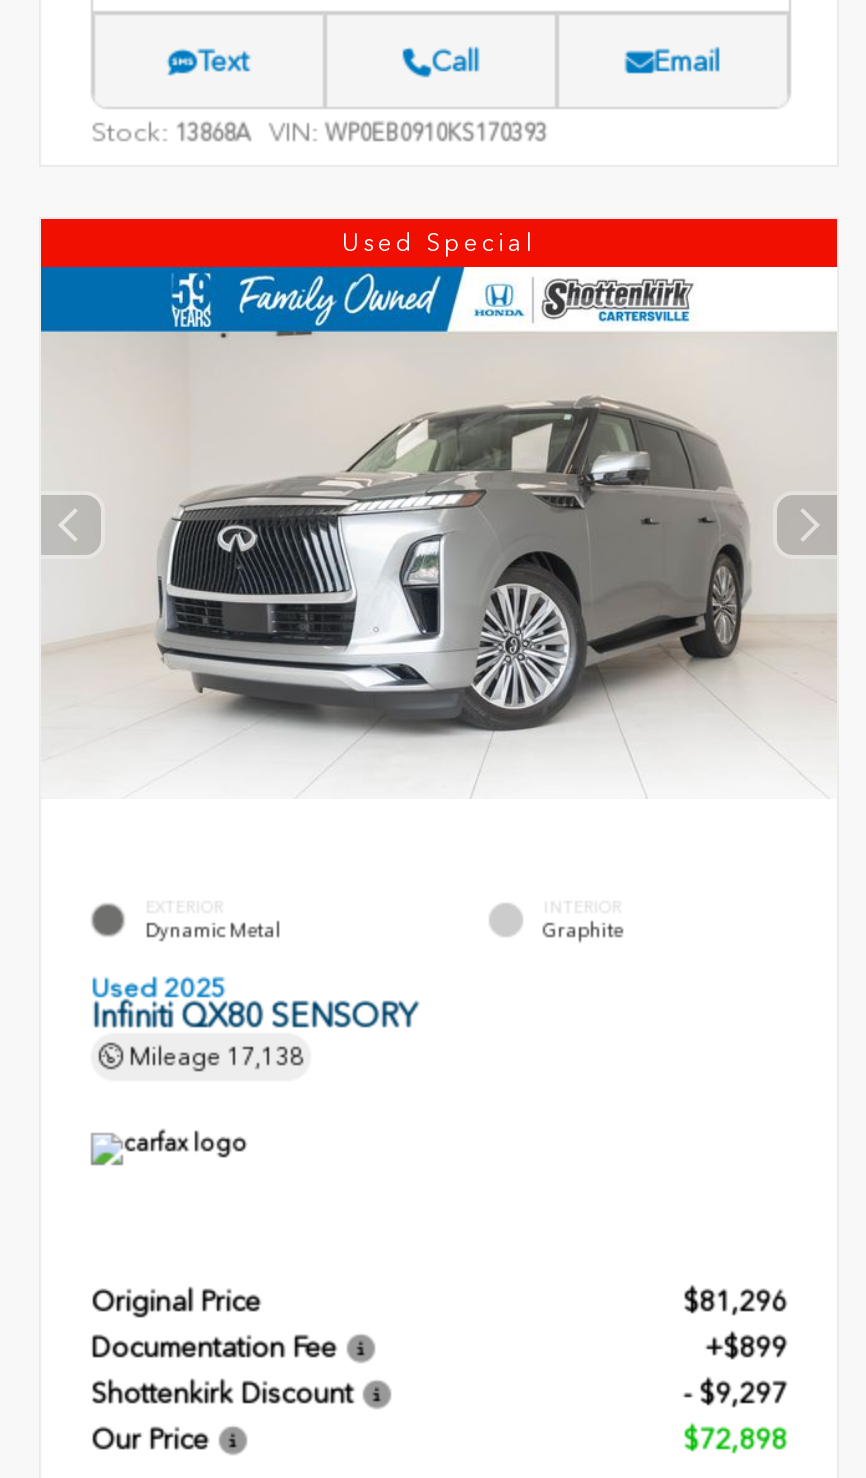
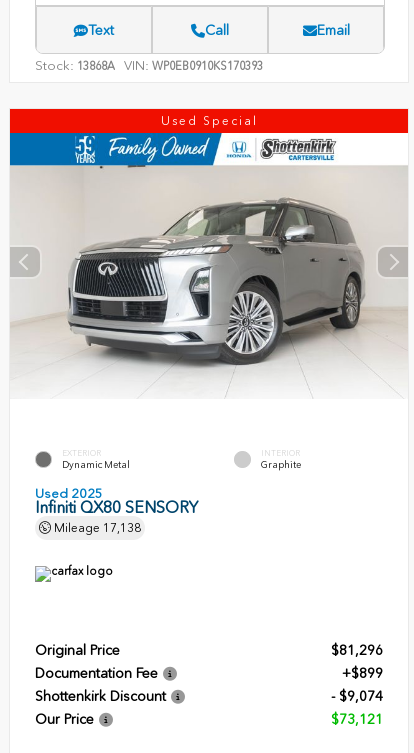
- - $9,297
+ - $9,074

- $72,898
+ $73,121
